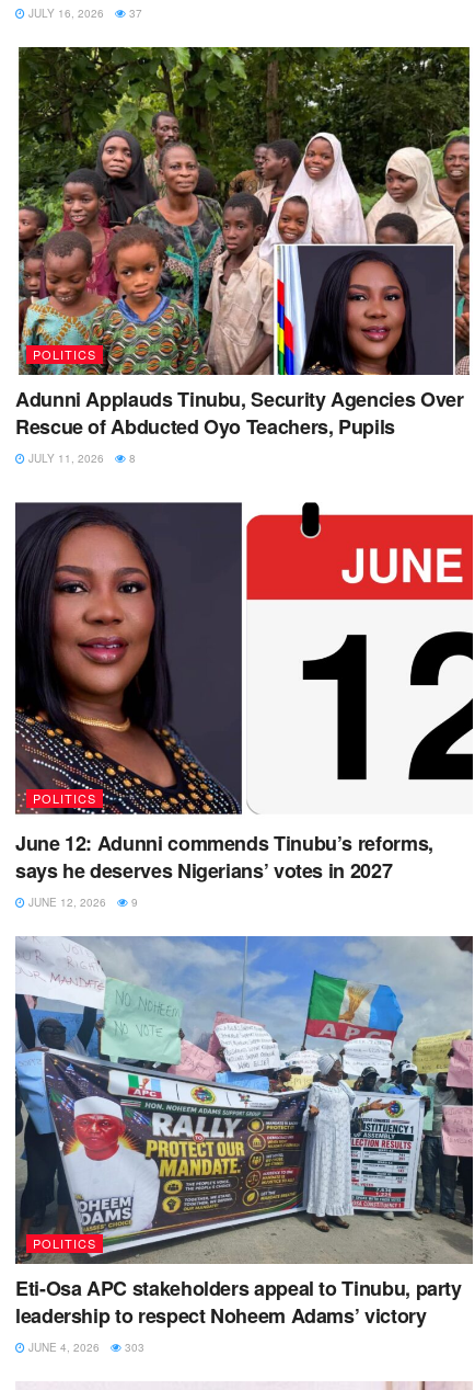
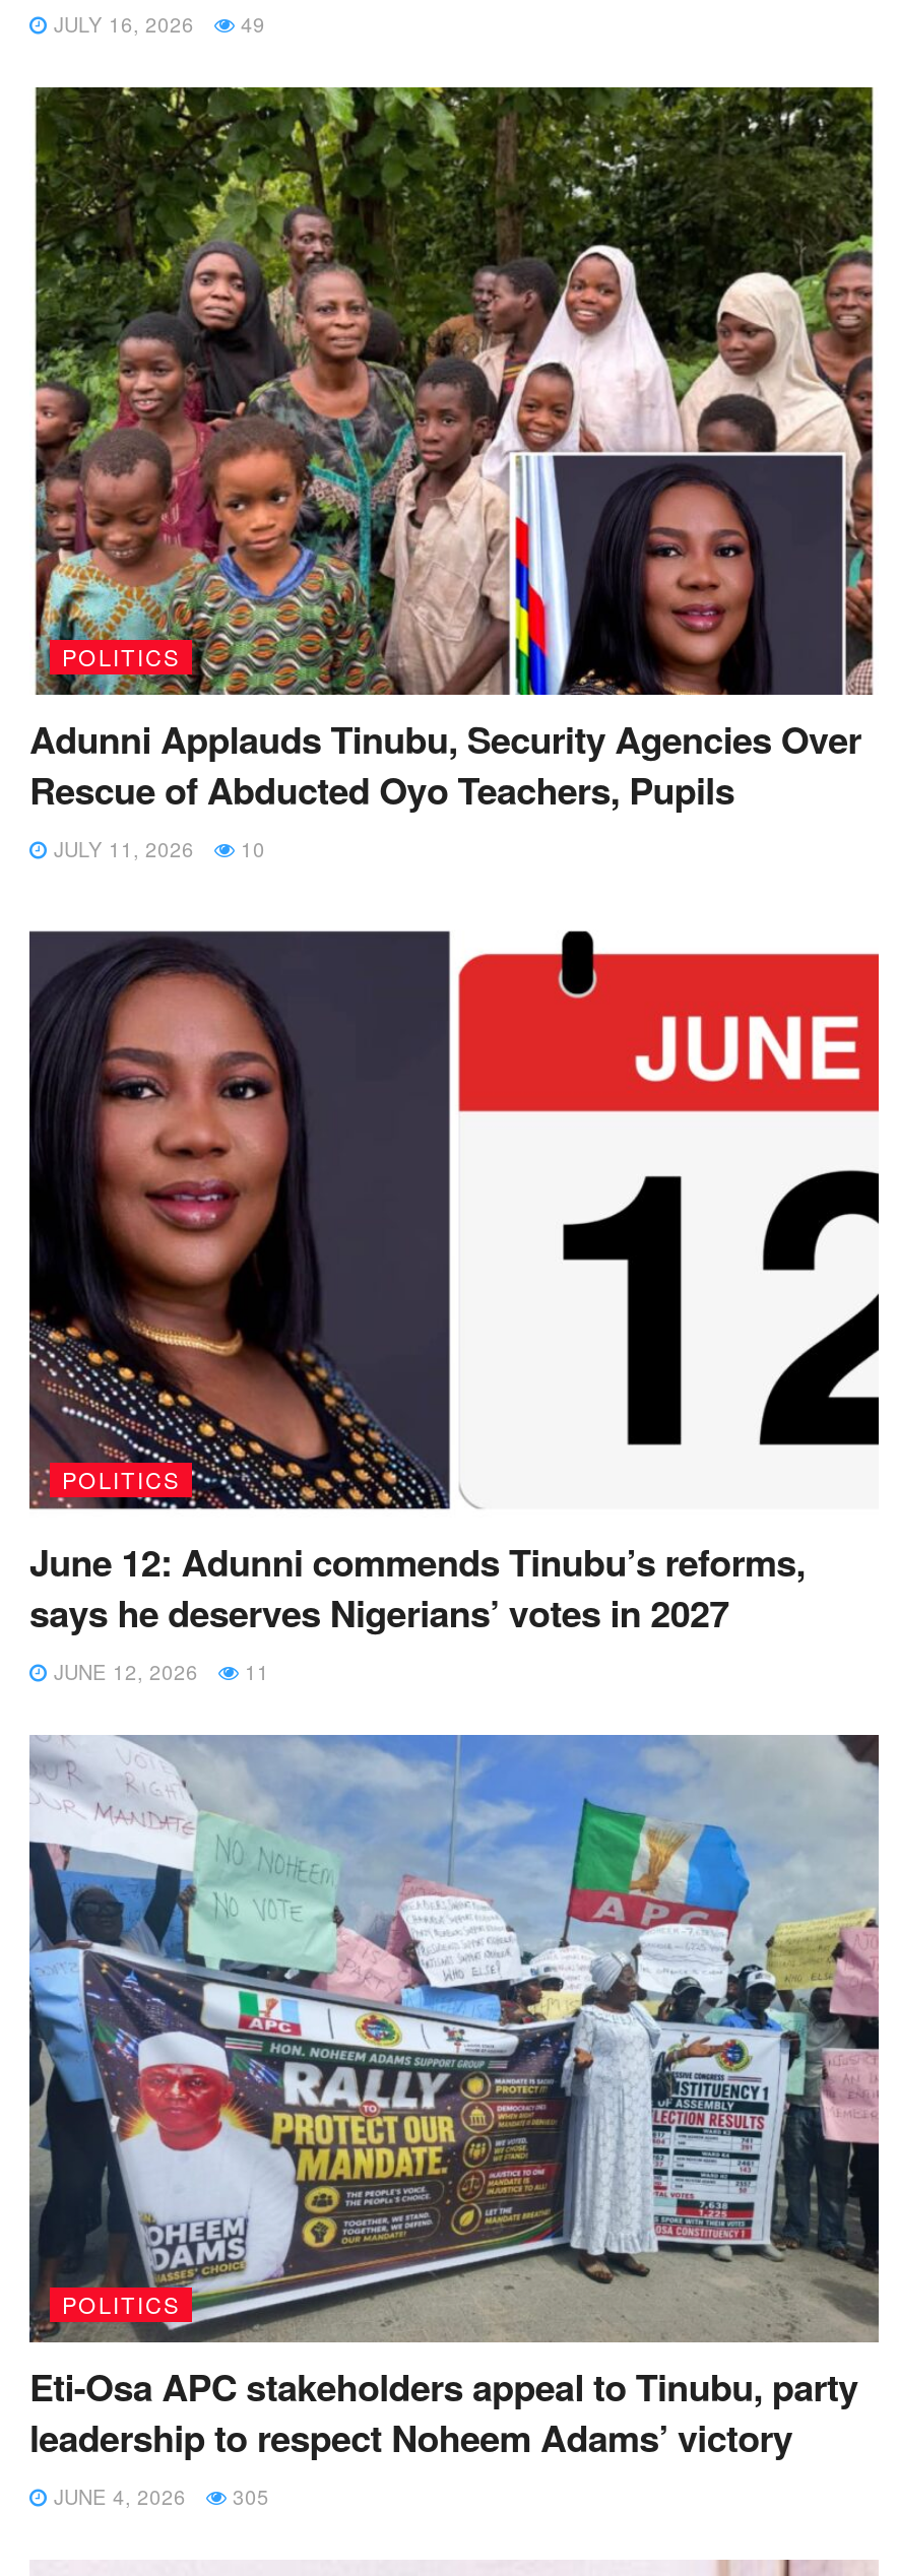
- JULY 16, 2026 37
+ JULY 16, 2026 49

- JULY 11, 2026 8
+ JULY 11, 2026 10

- JUNE 12, 2026 9
+ JUNE 12, 2026 11

- JUNE 4, 2026 303
+ JUNE 4, 2026 305
